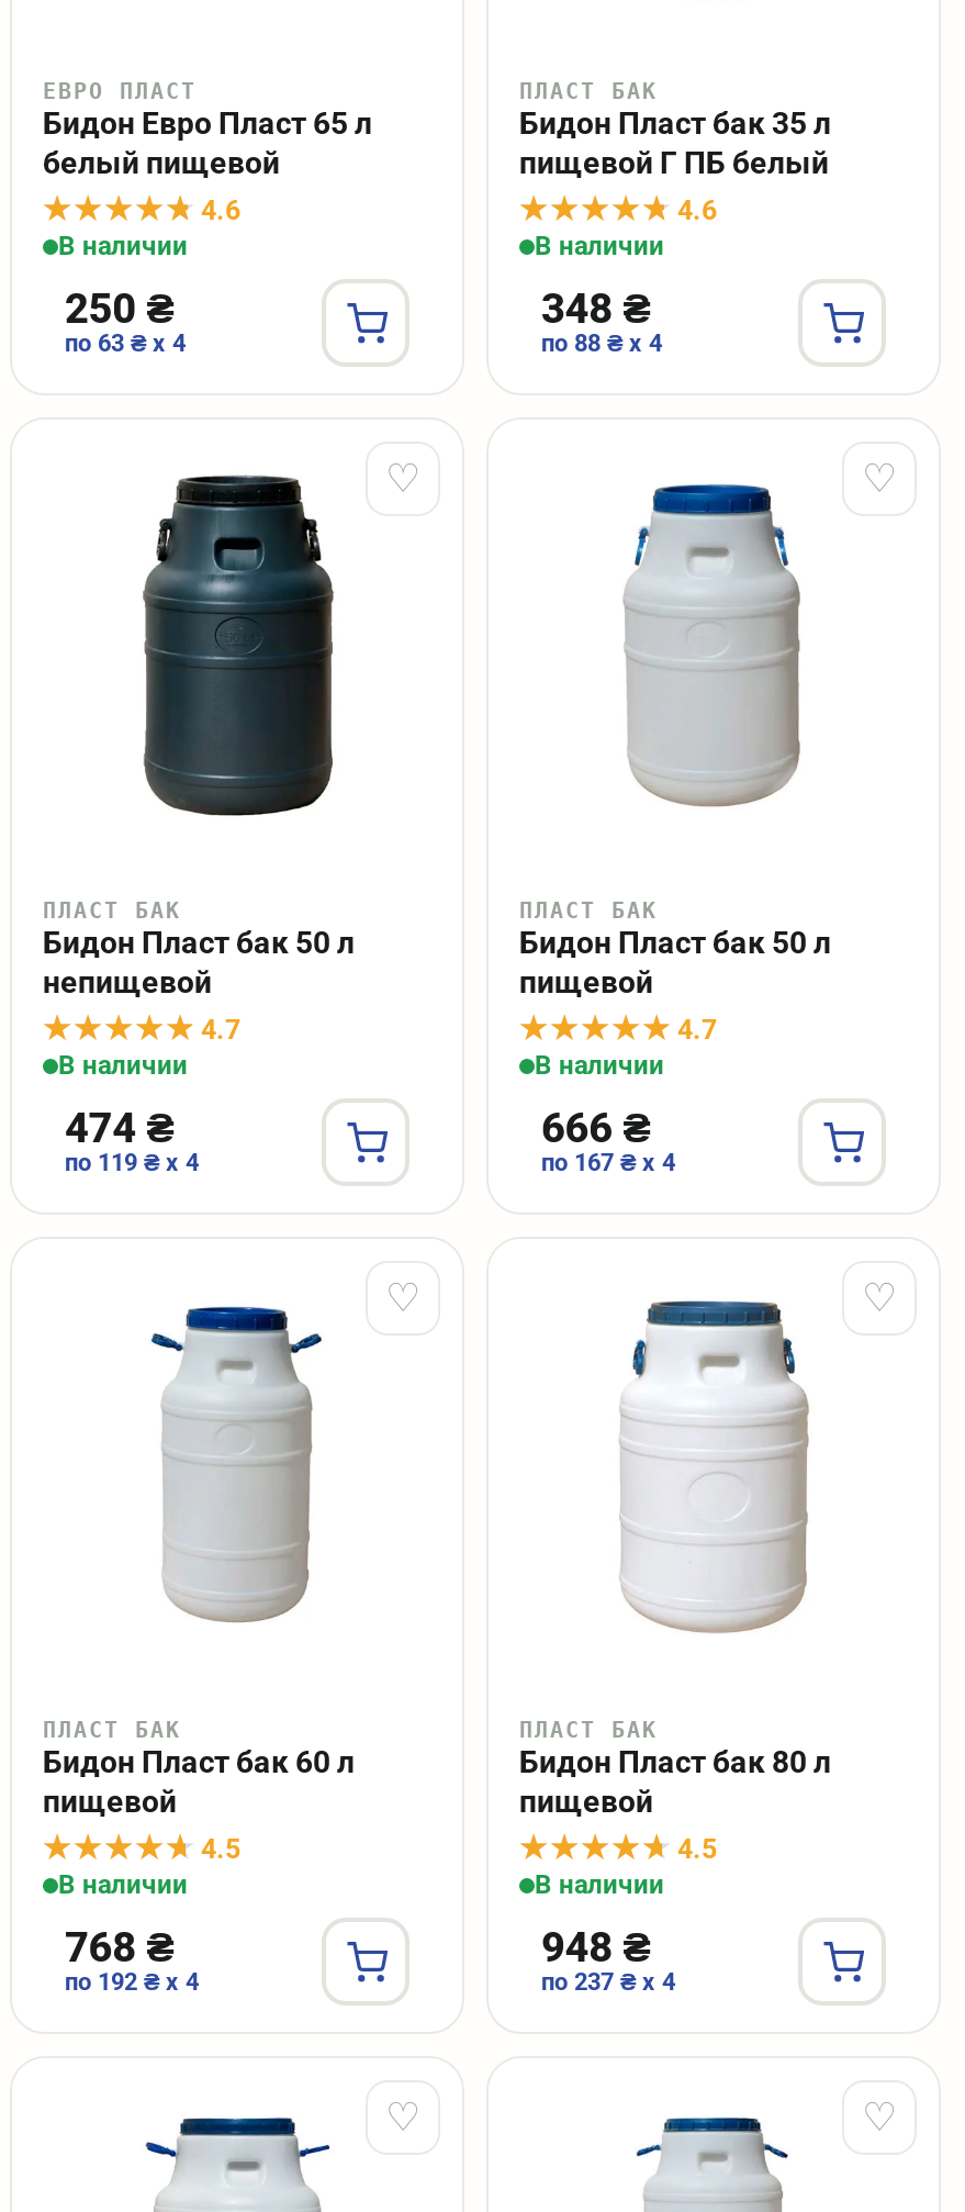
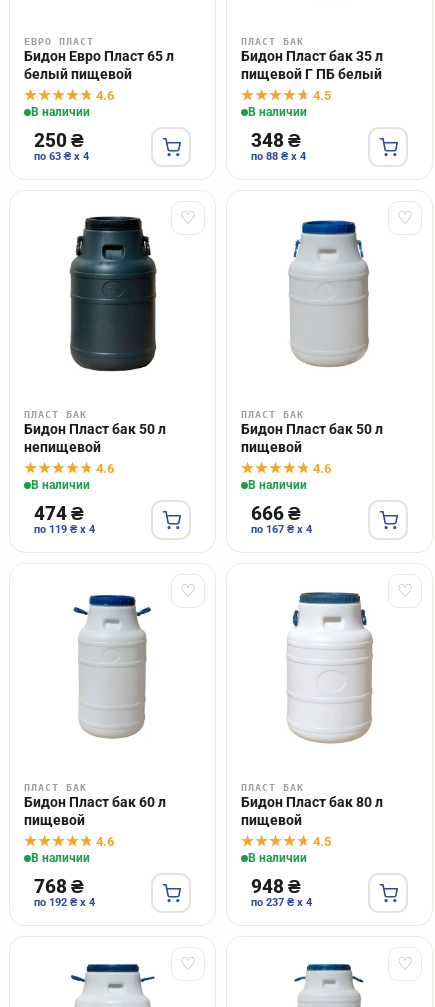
- 4.6
+ 4.5

- 4.7
+ 4.6

- 4.7
+ 4.6

- 4.5
+ 4.6
